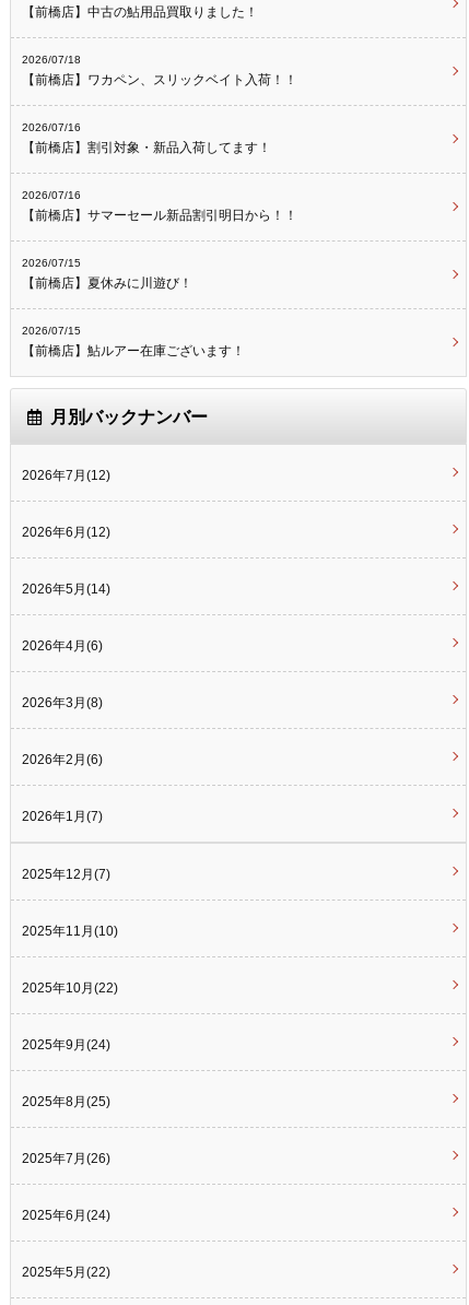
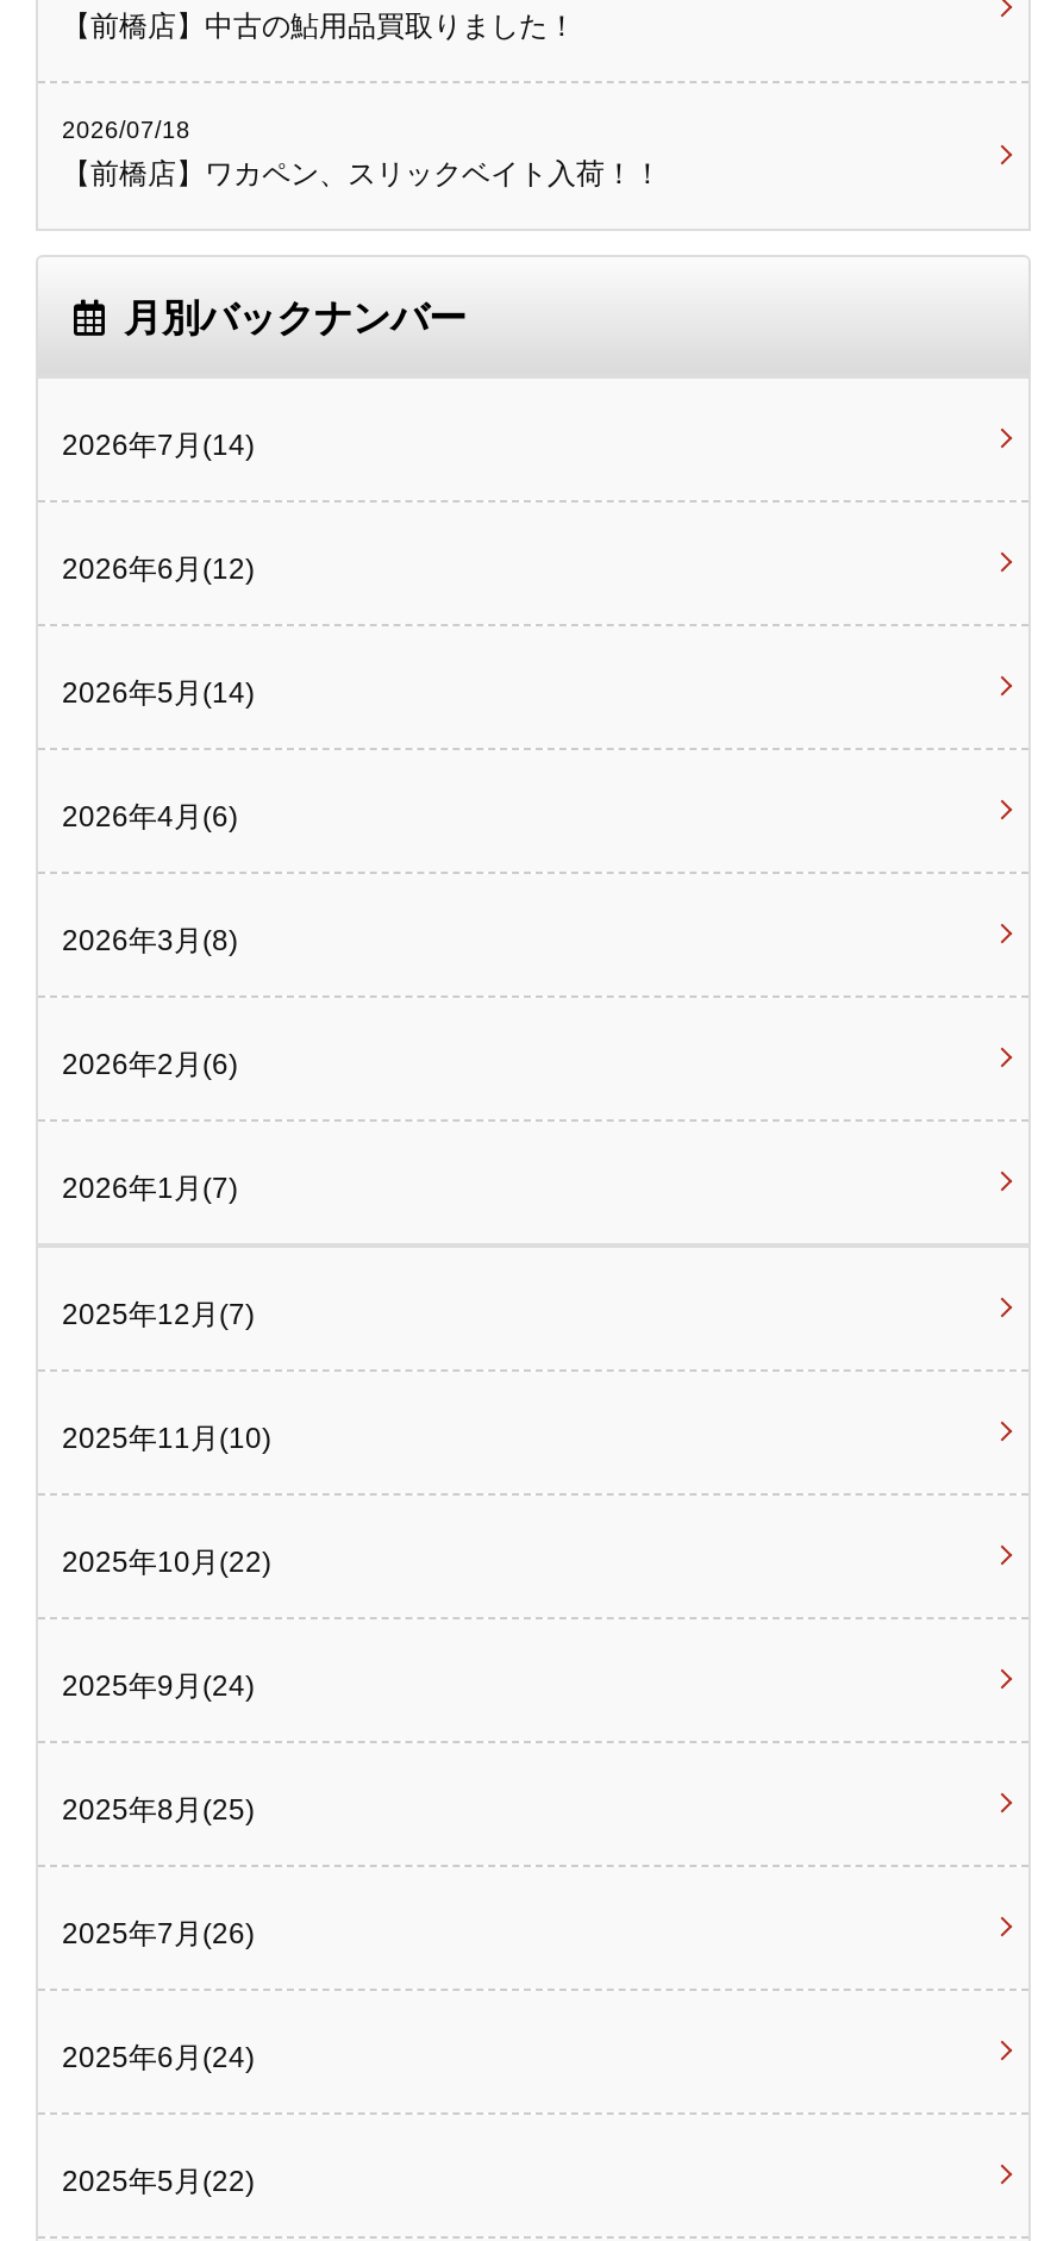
- 2026/07/16
- 【前橋店】割引対象・新品入荷してます！
- 2026/07/16
- 【前橋店】サマーセール新品割引明日から！！
- 2026/07/15
- 【前橋店】夏休みに川遊び！
- 2026/07/15
- 【前橋店】鮎ルアー在庫ございます！

- 2026年7月(12)
+ 2026年7月(14)
